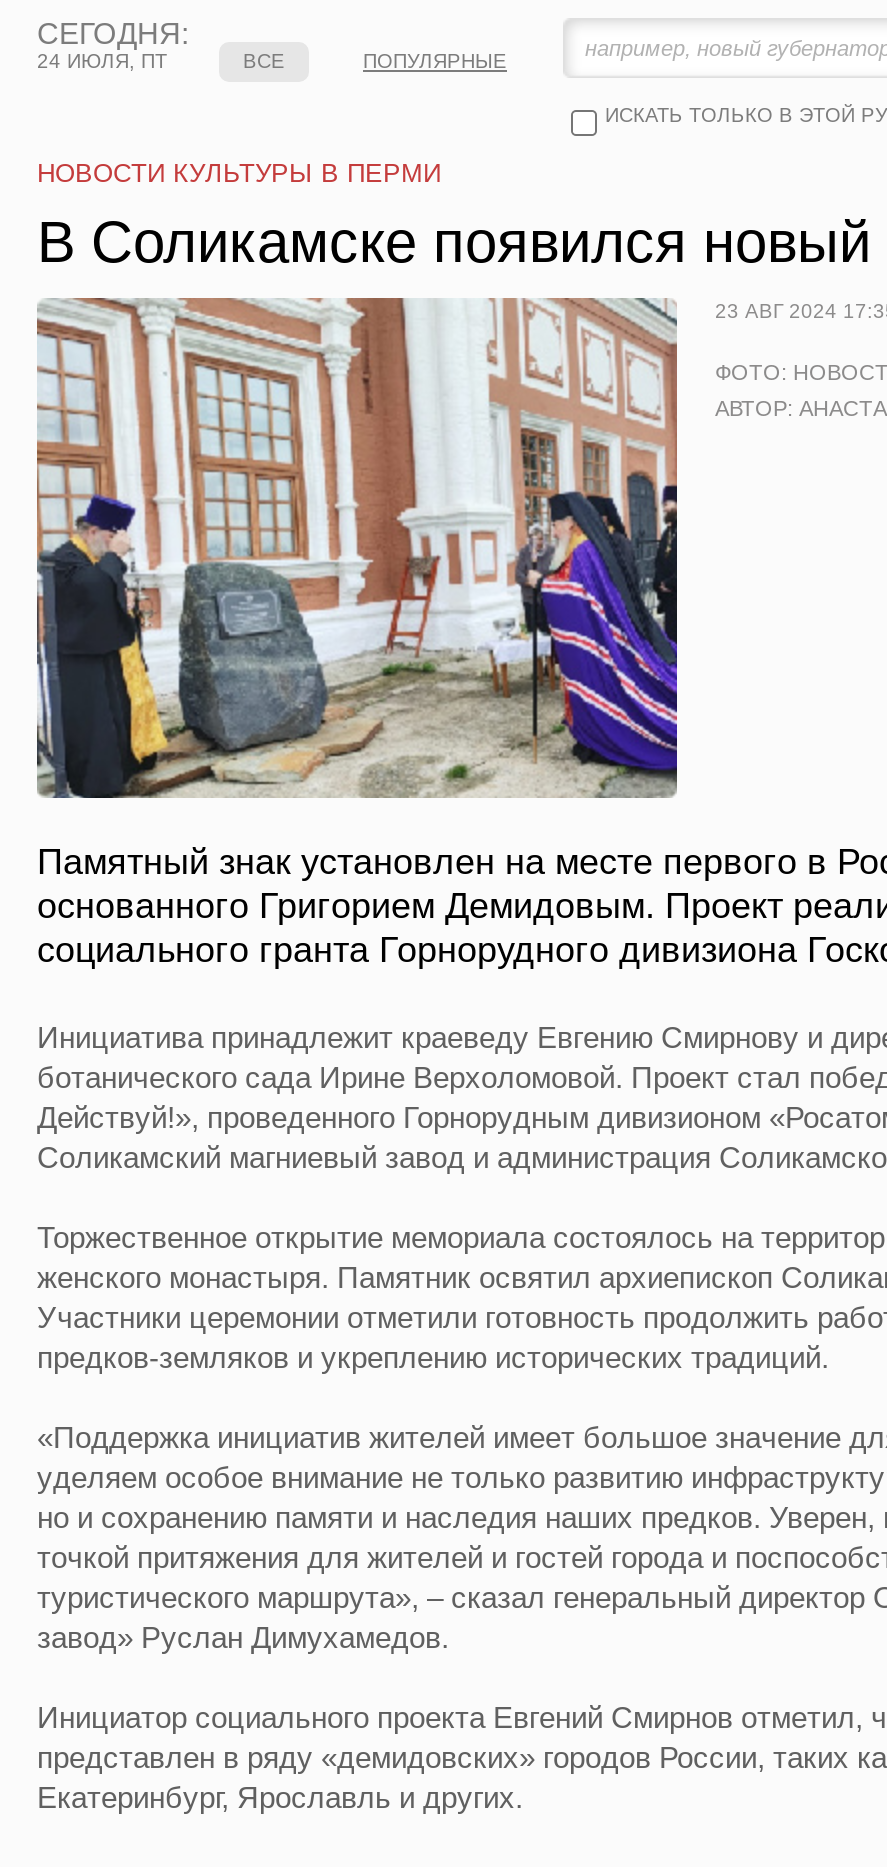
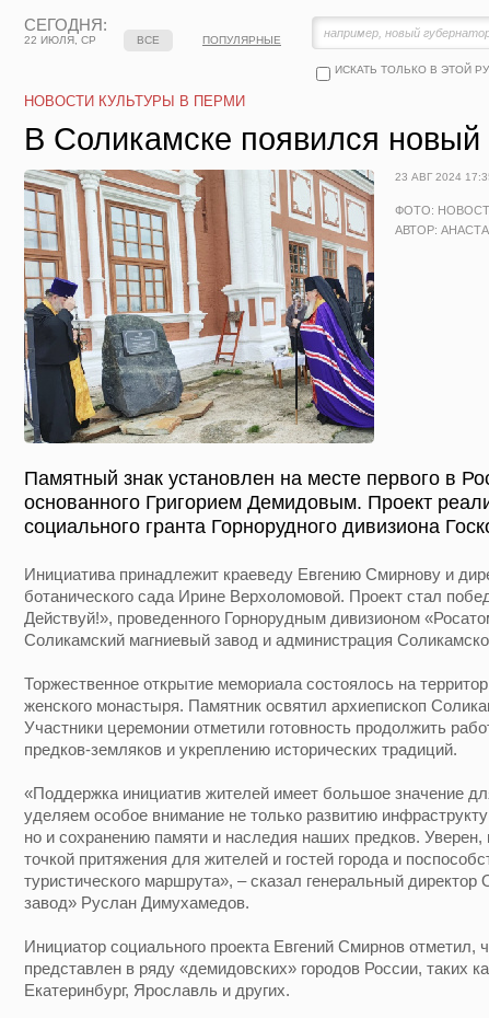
- 24 ИЮЛЯ, ПТ
+ 22 ИЮЛЯ, СР
